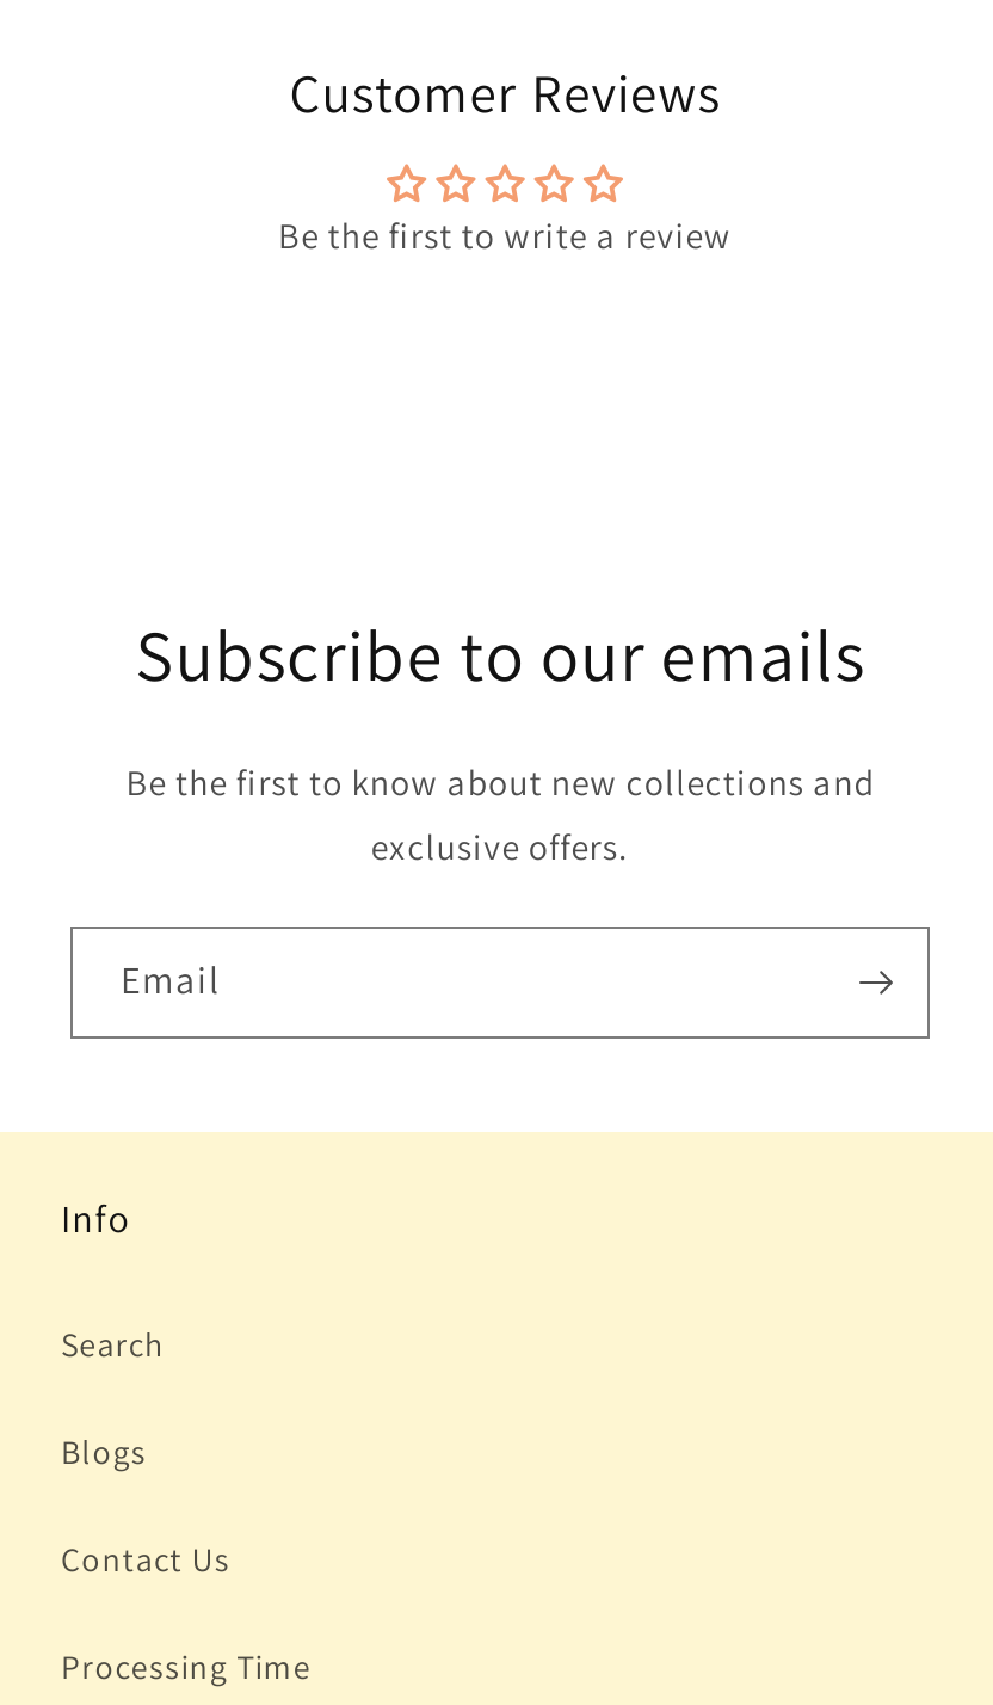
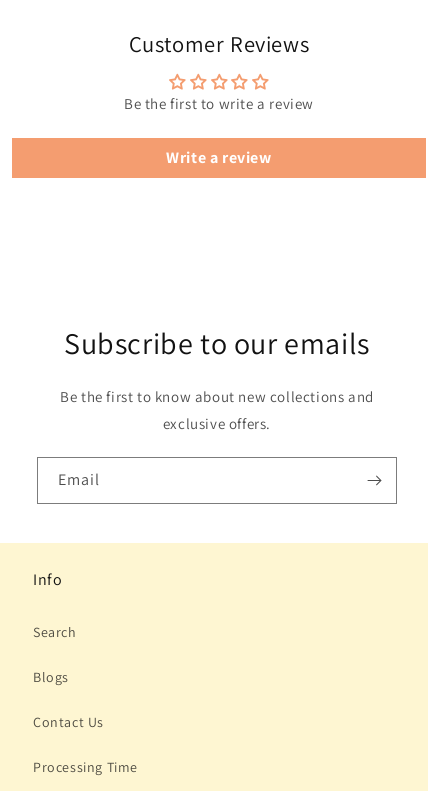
+ Write a review
